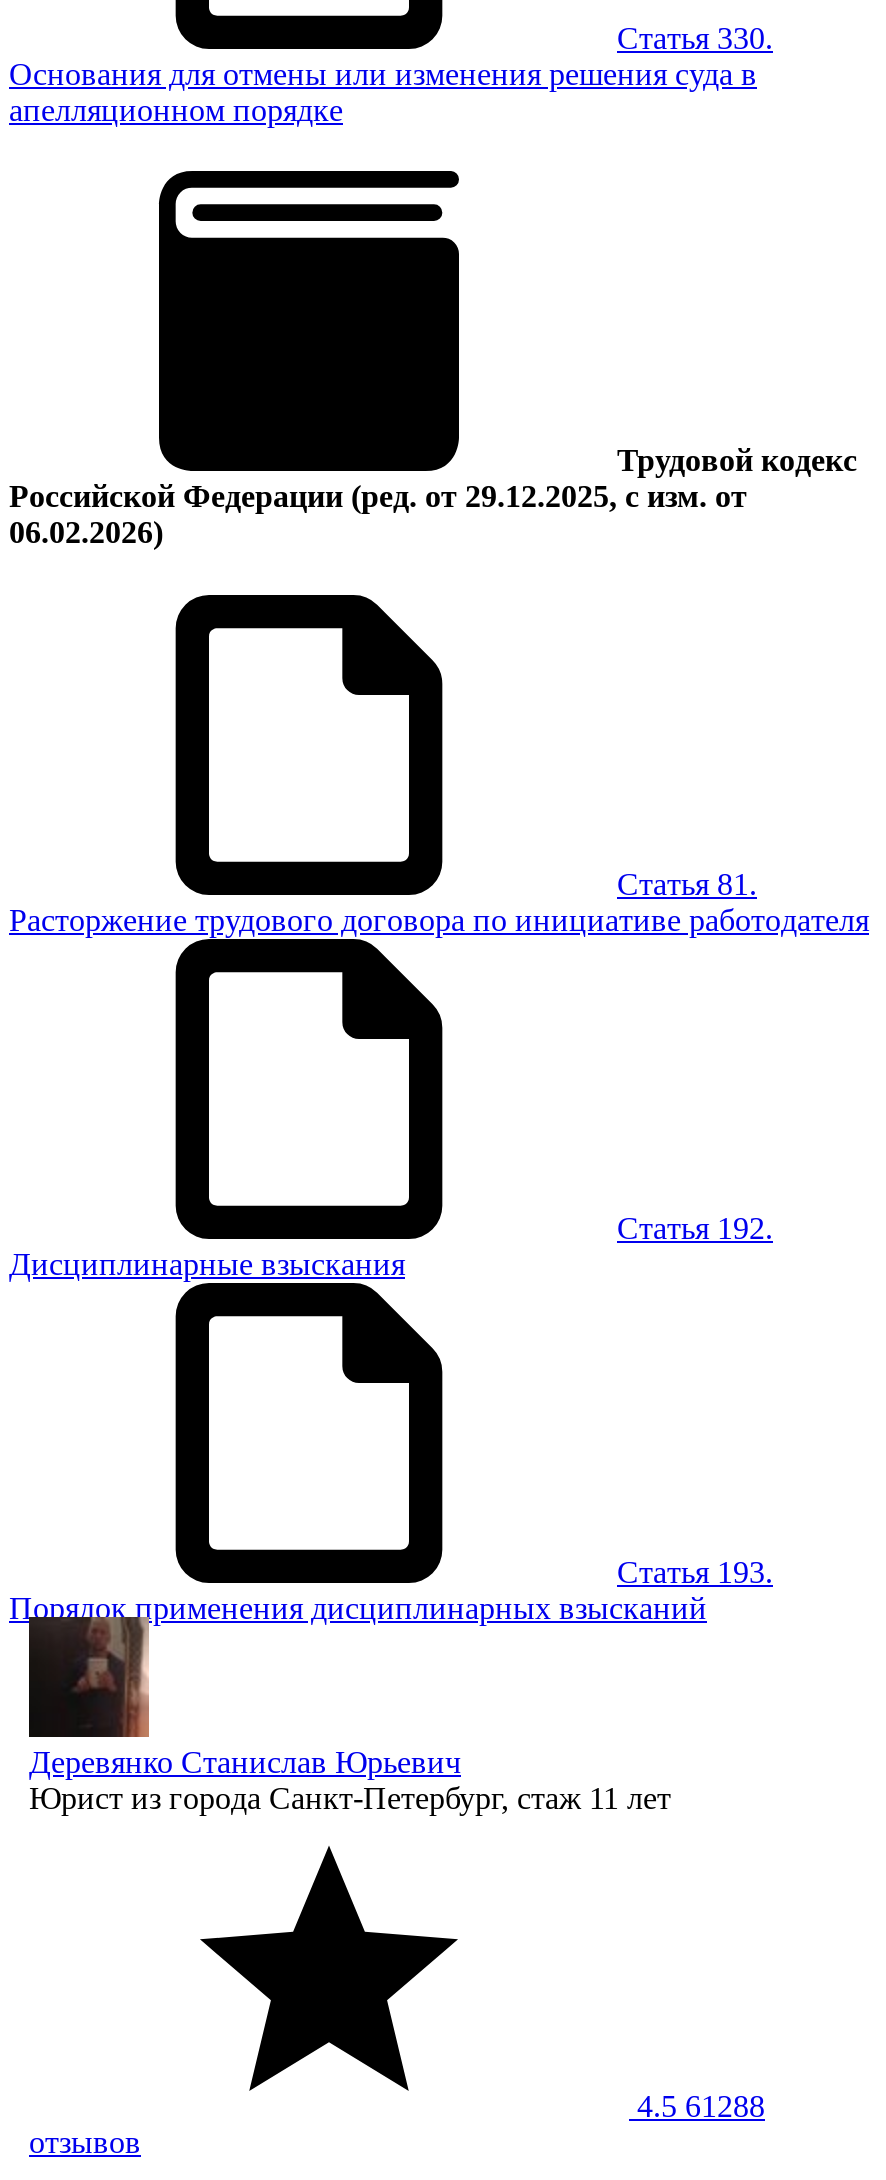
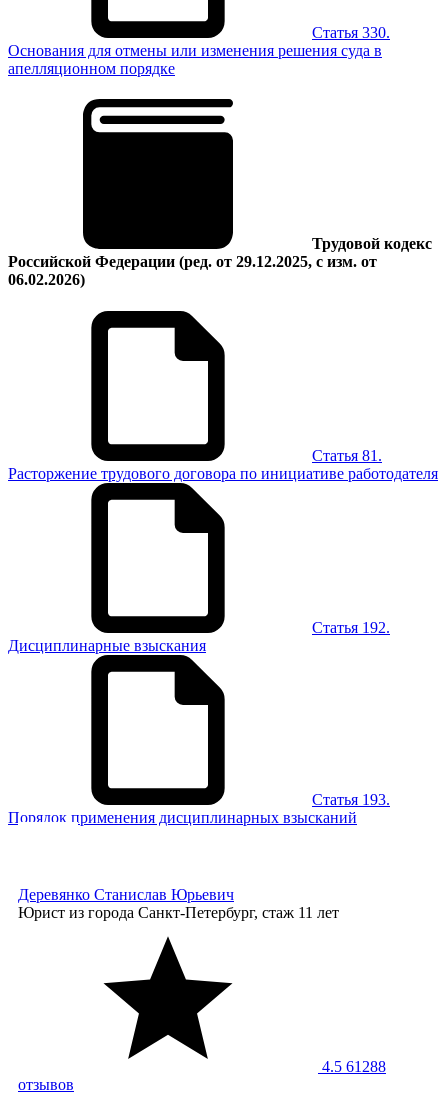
- [image]
